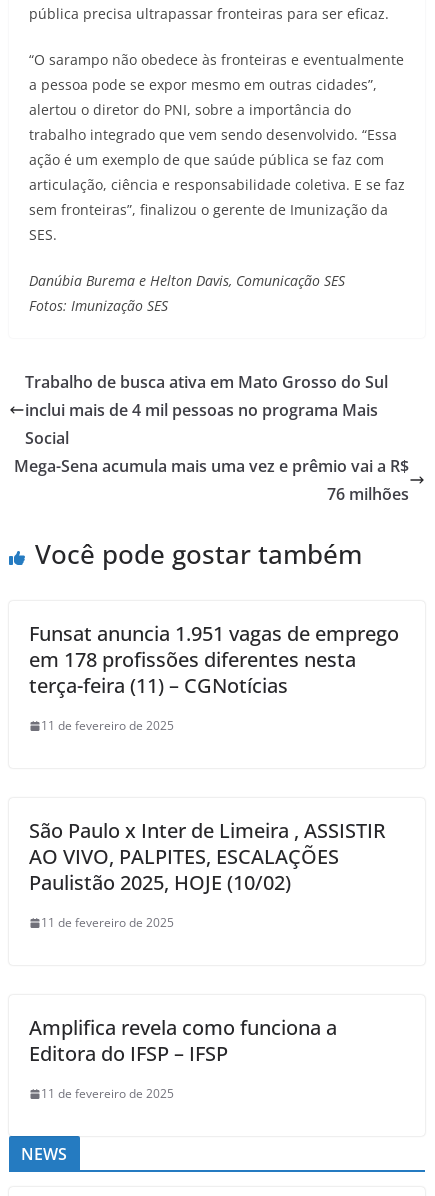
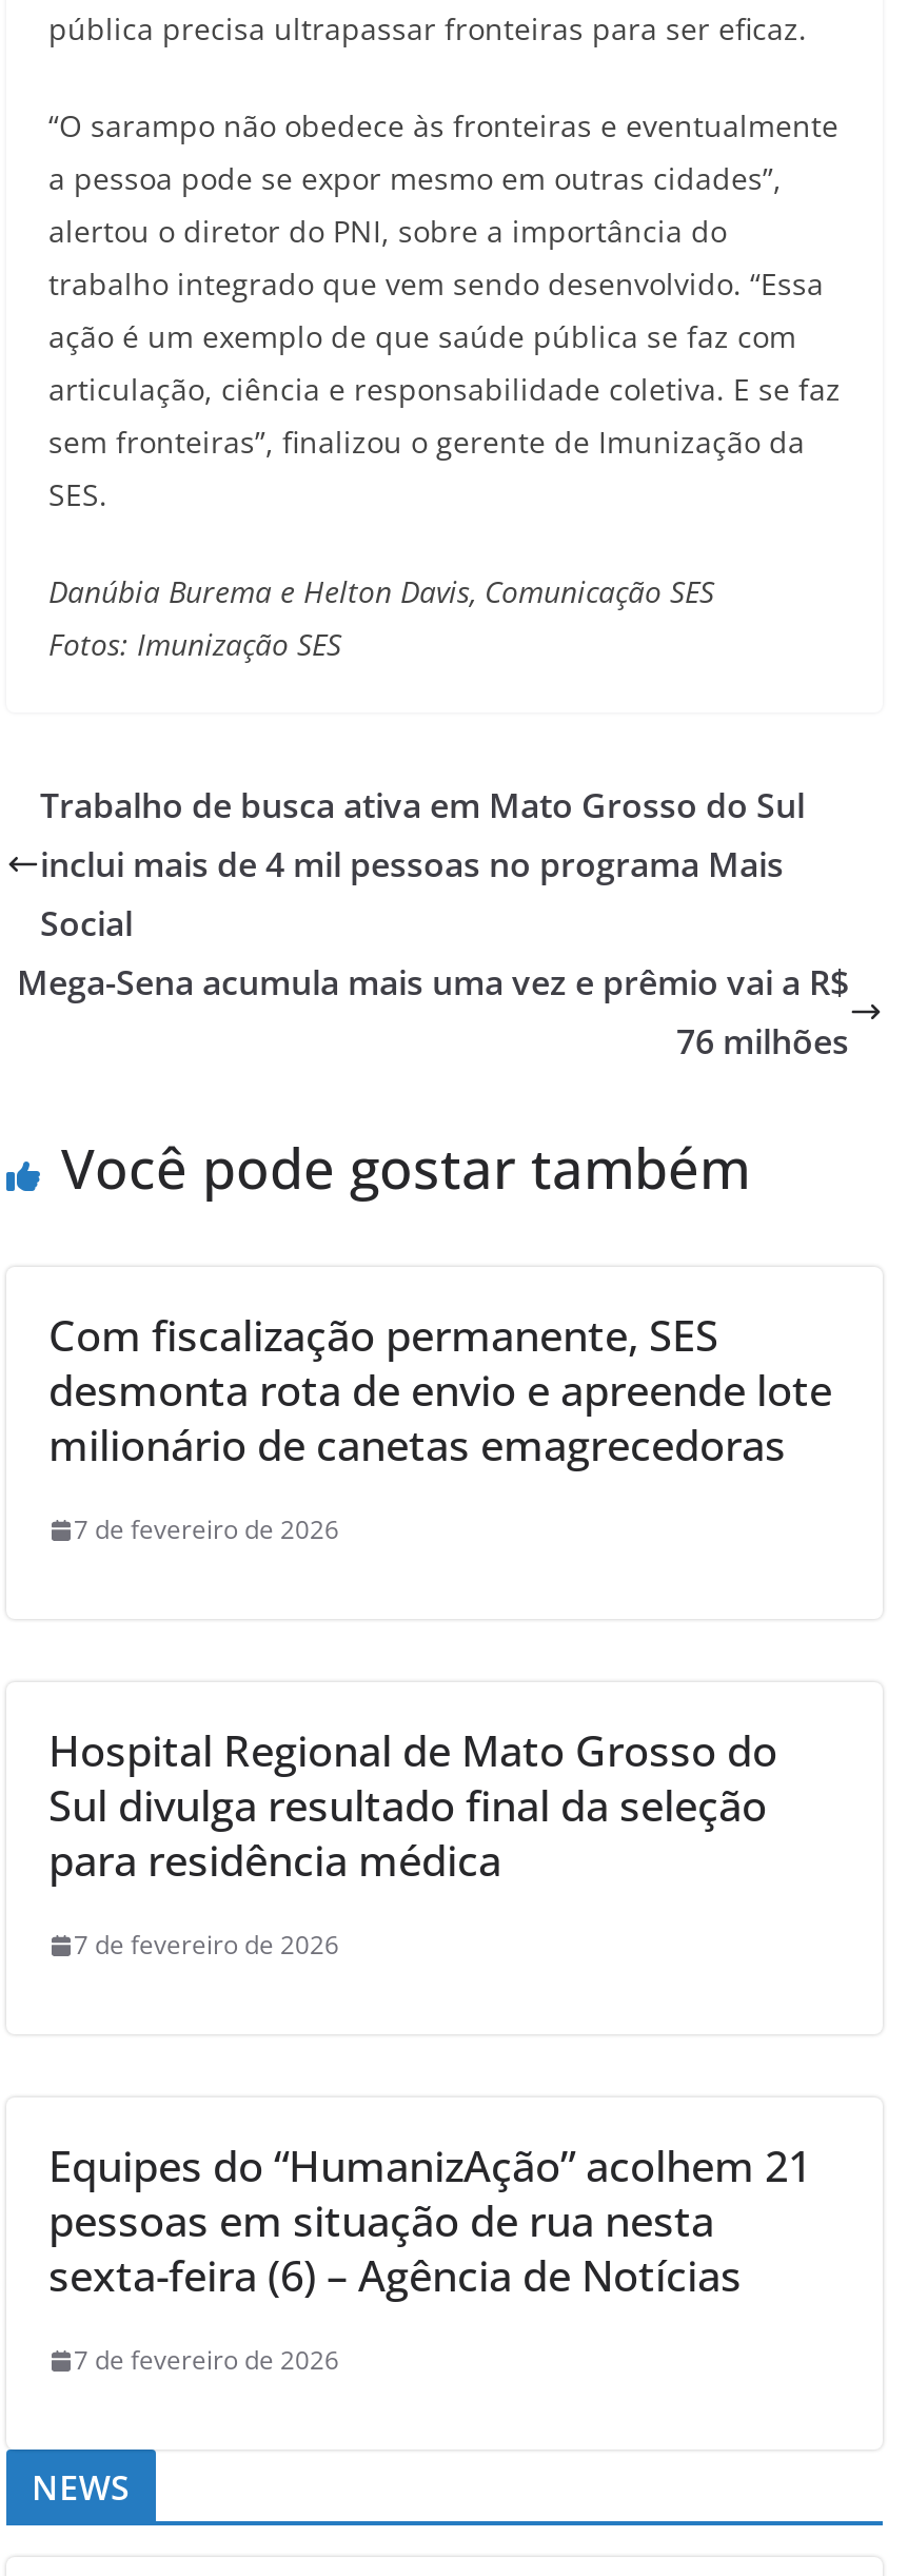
- Funsat anuncia 1.951 vagas de emprego
- em 178 profissões diferentes nesta
- terça-feira (11) – CGNotícias
+ Com fiscalização permanente, SES
+ desmonta rota de envio e apreende lote
+ milionário de canetas emagrecedoras

- 11 de fevereiro de 2025
+ 7 de fevereiro de 2026

- São Paulo x Inter de Limeira , ASSISTIR
- AO VIVO, PALPITES, ESCALAÇÕES
- Paulistão 2025, HOJE (10/02)
+ Hospital Regional de Mato Grosso do
+ Sul divulga resultado final da seleção
+ para residência médica

- 11 de fevereiro de 2025
+ 7 de fevereiro de 2026

- Amplifica revela como funciona a
- Editora do IFSP – IFSP
+ Equipes do “HumanizAção” acolhem 21
+ pessoas em situação de rua nesta
+ sexta-feira (6) – Agência de Notícias

- 11 de fevereiro de 2025
+ 7 de fevereiro de 2026
